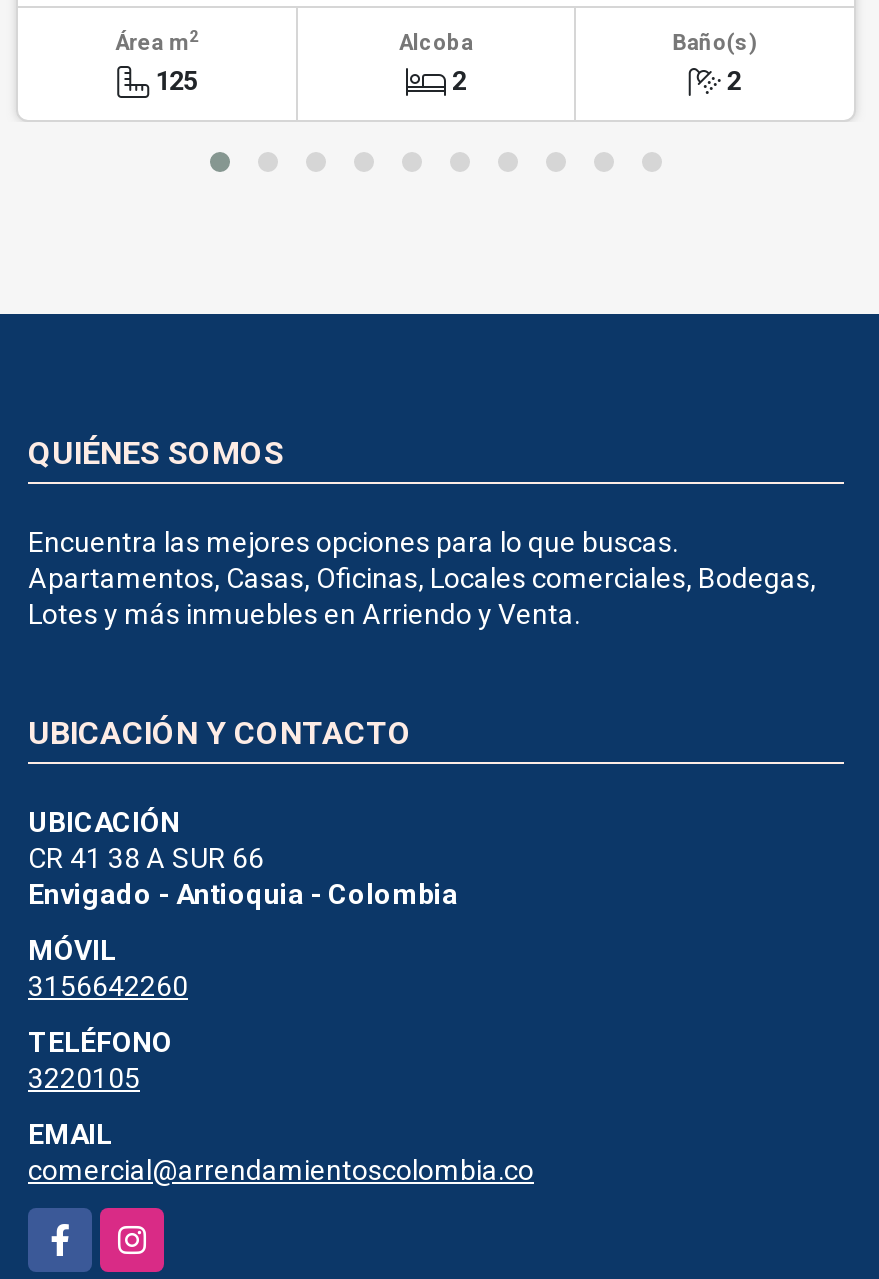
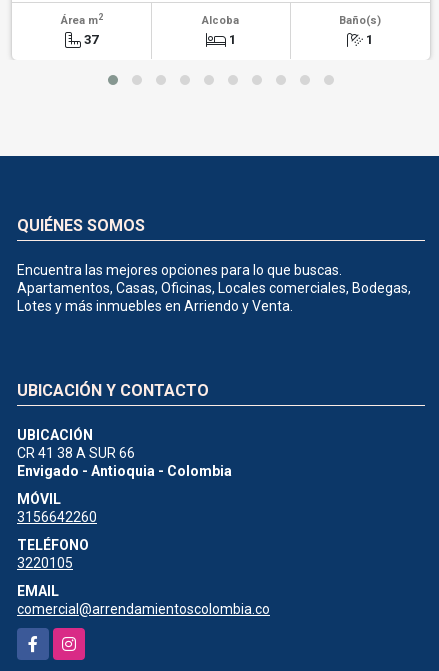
- 125
+ 37

- 2
+ 1

- 2
+ 1
